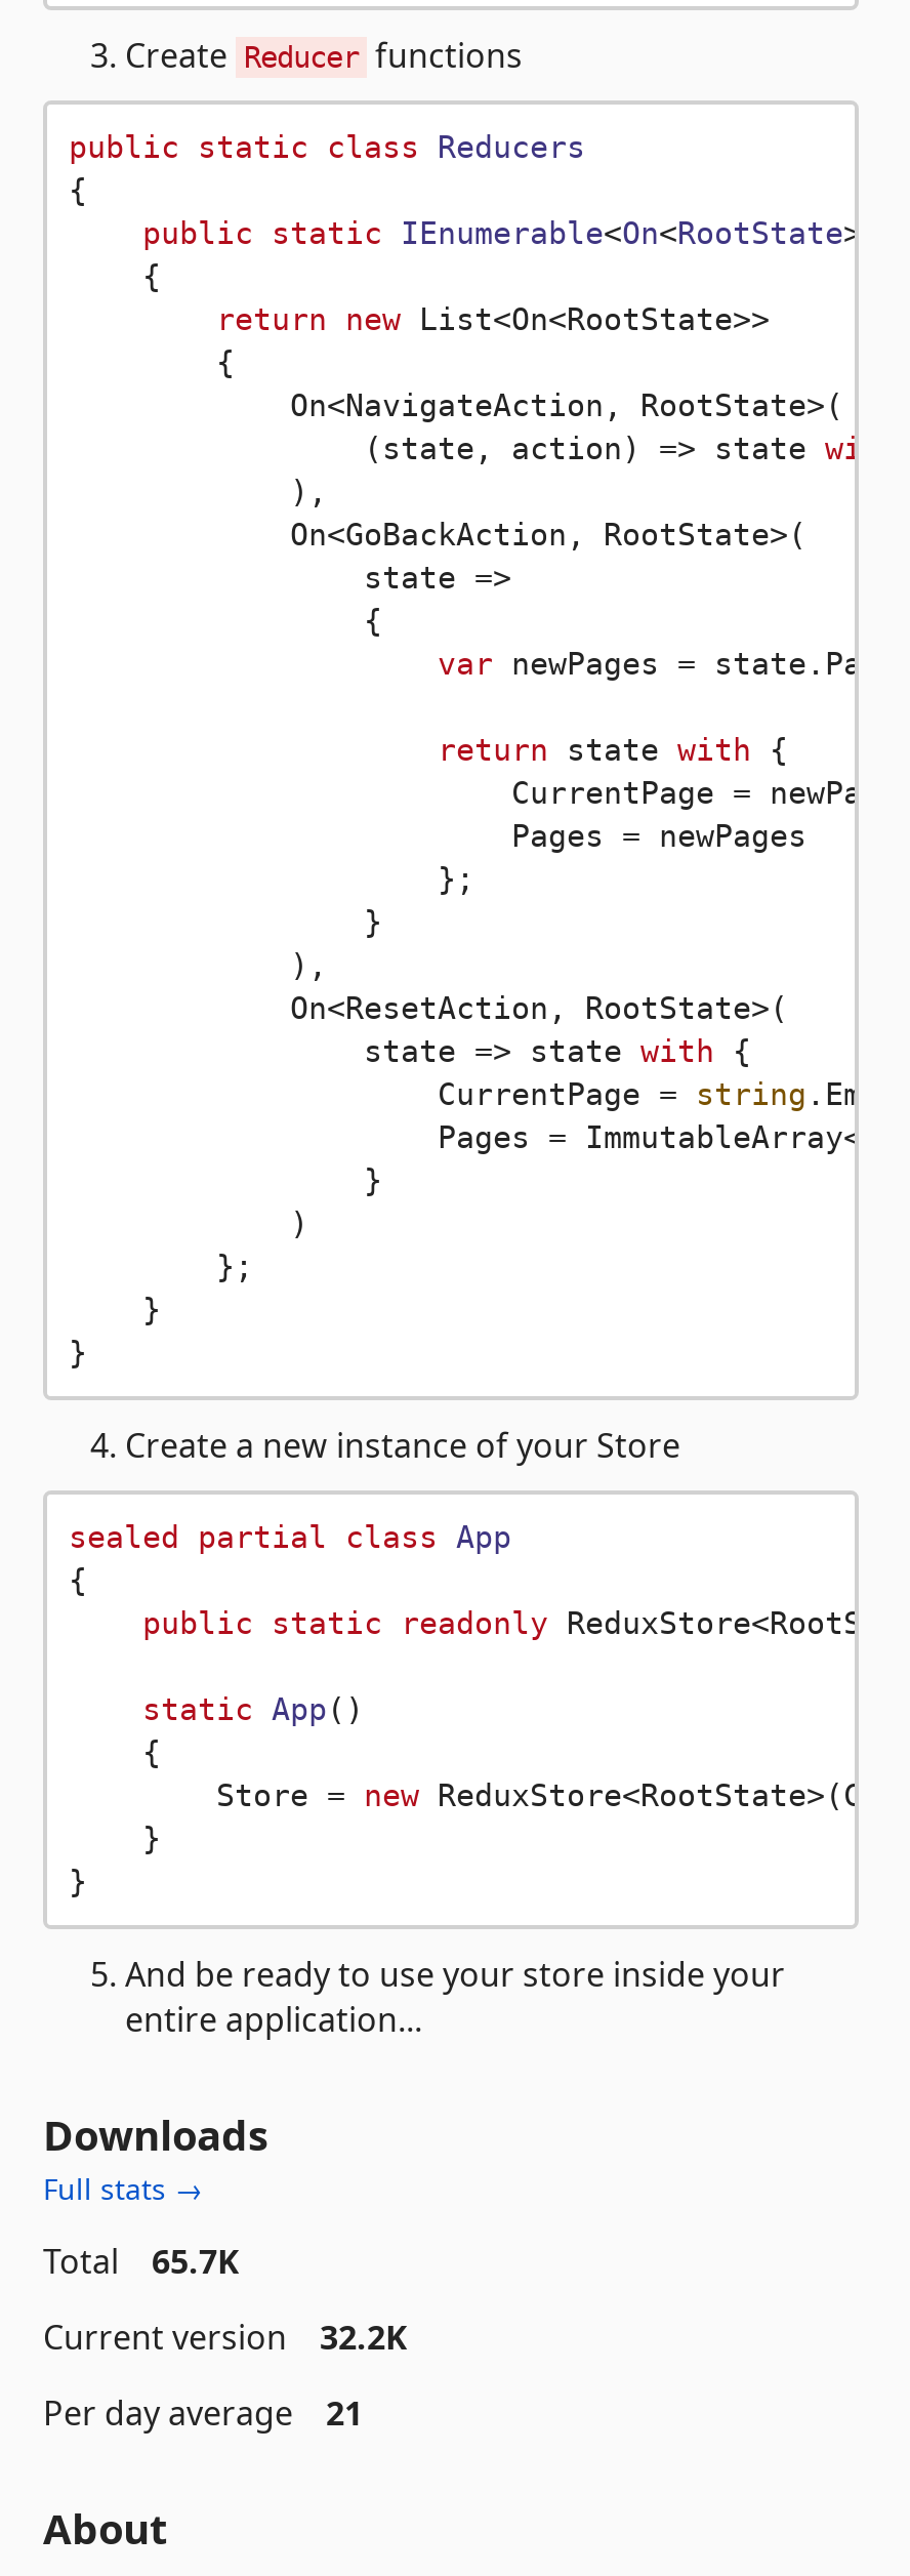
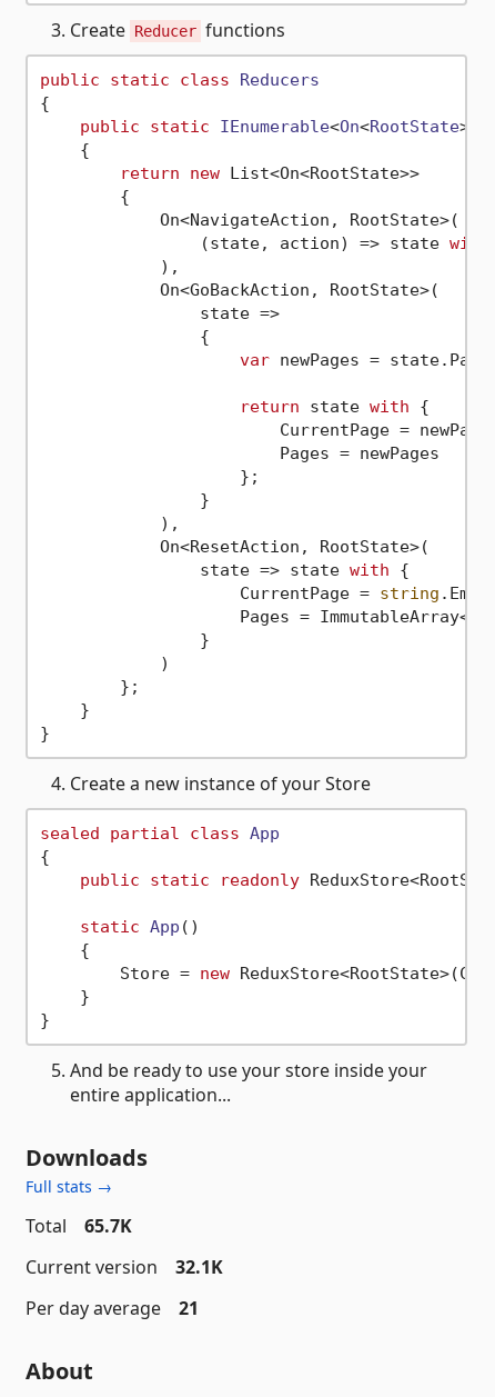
- Current version 32.2K
+ Current version 32.1K
